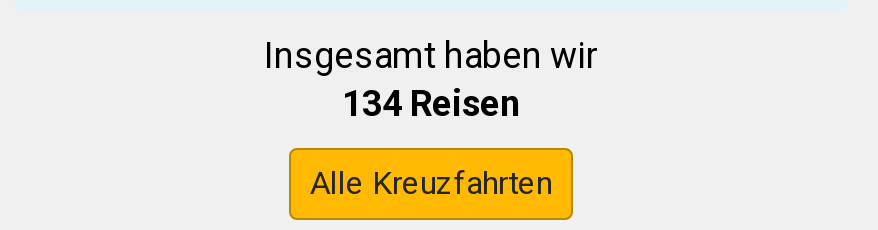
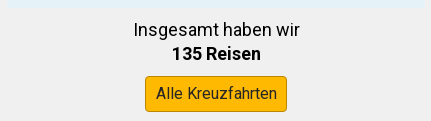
- 134 Reisen
+ 135 Reisen
